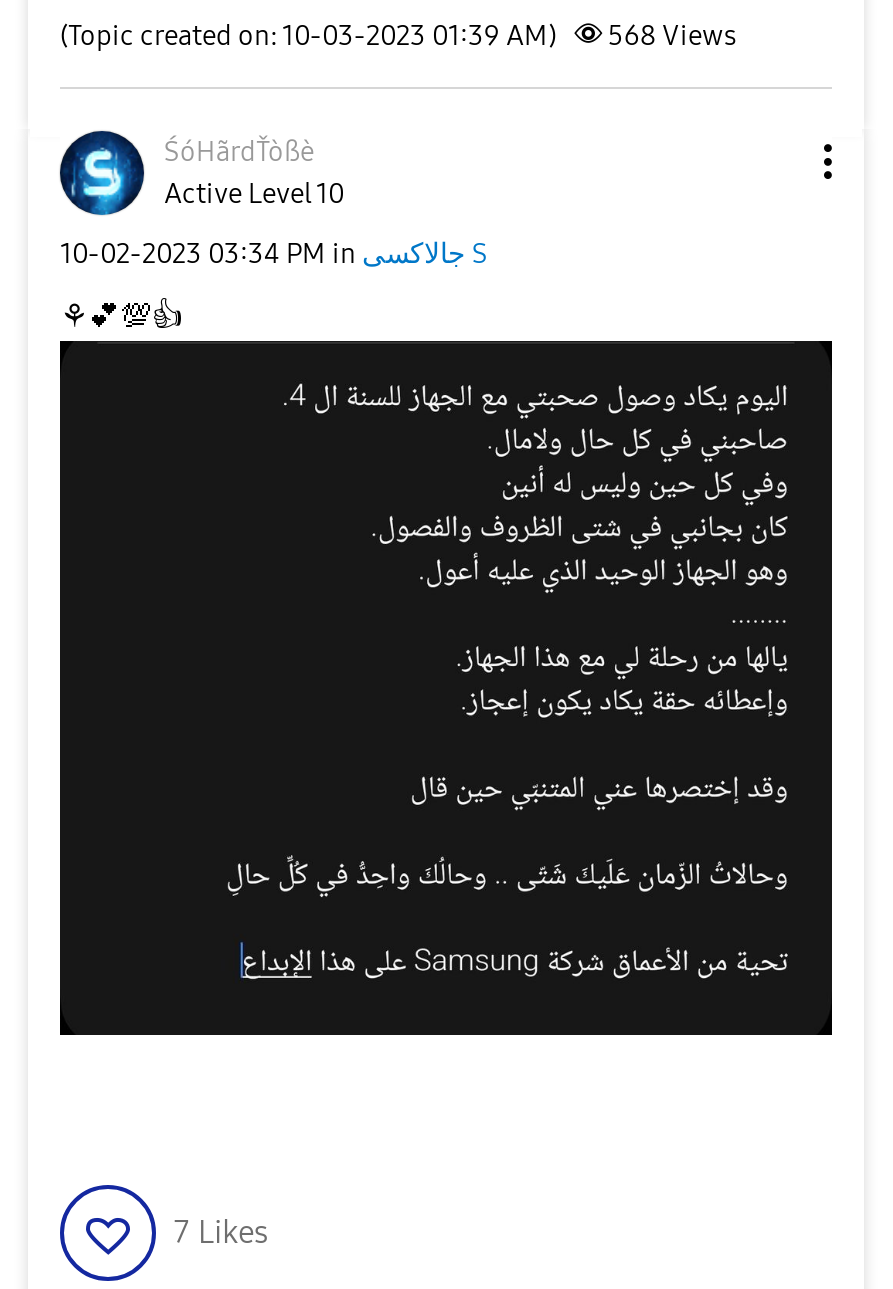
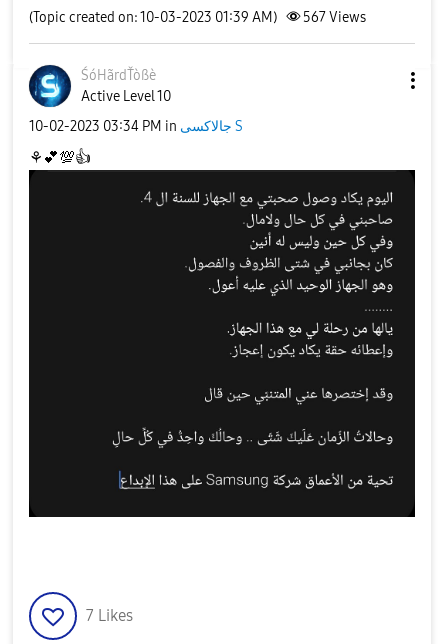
- (Topic created on: 10-03-2023 01:39 AM) 568 Views
+ (Topic created on: 10-03-2023 01:39 AM) 567 Views
